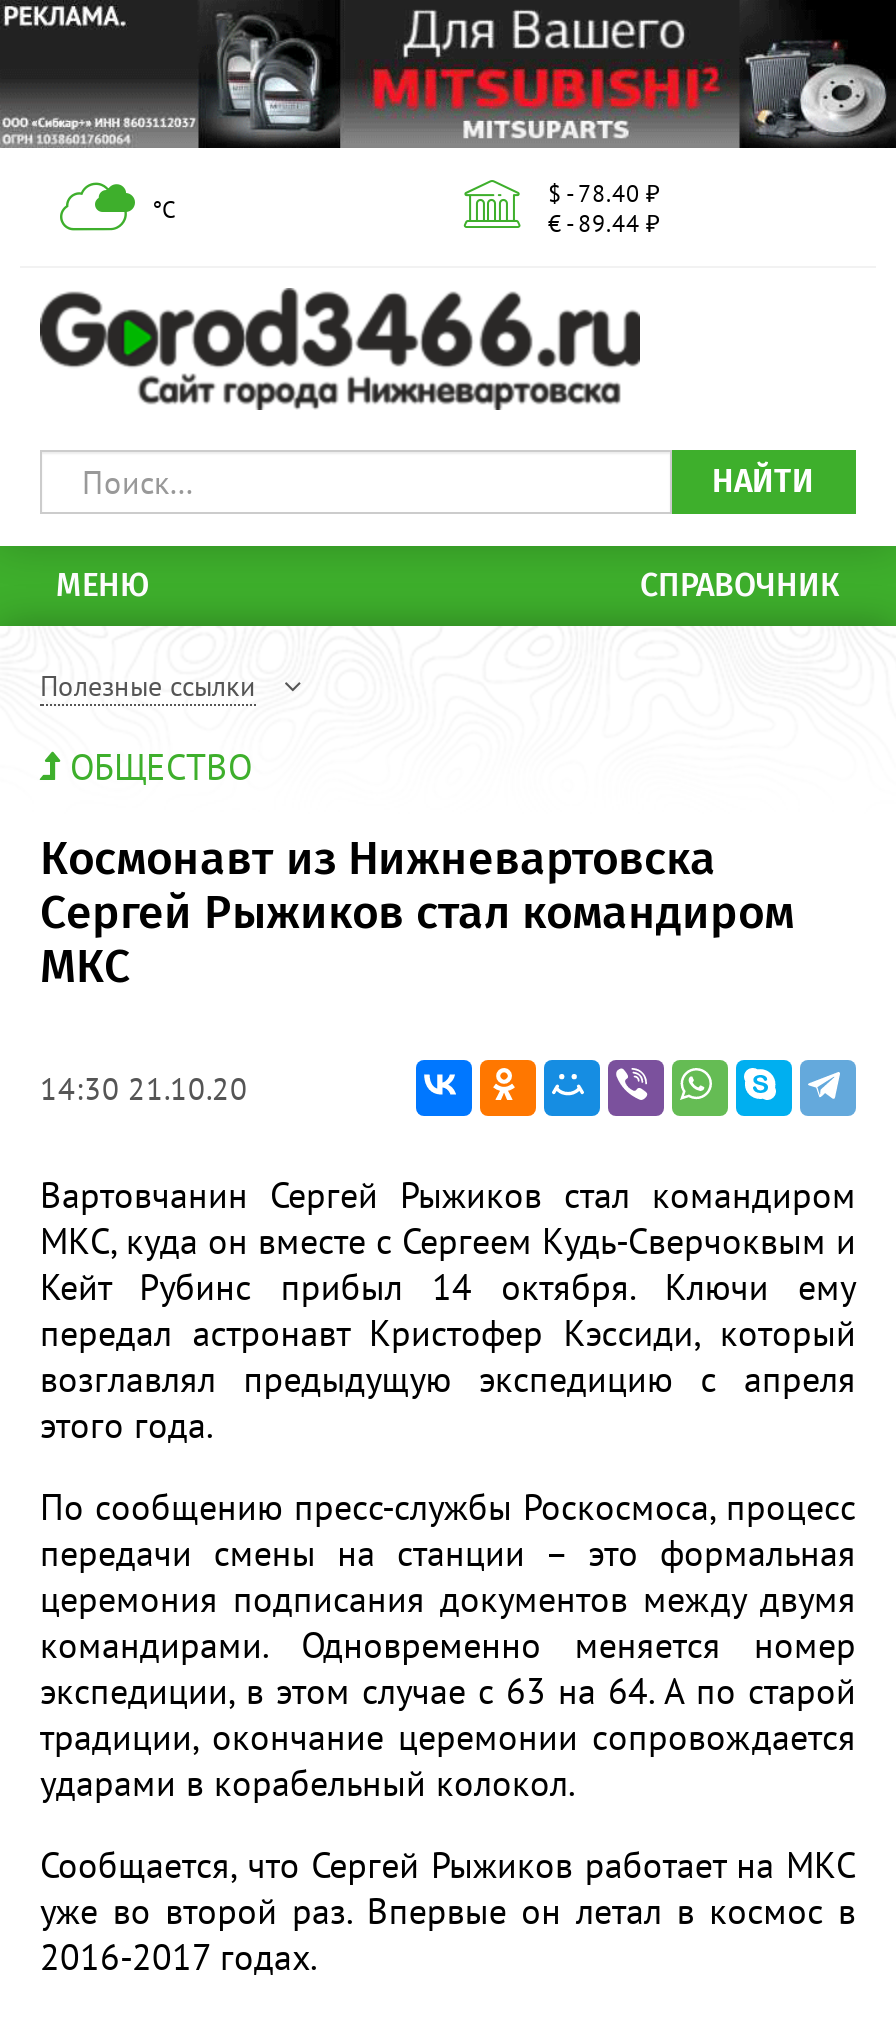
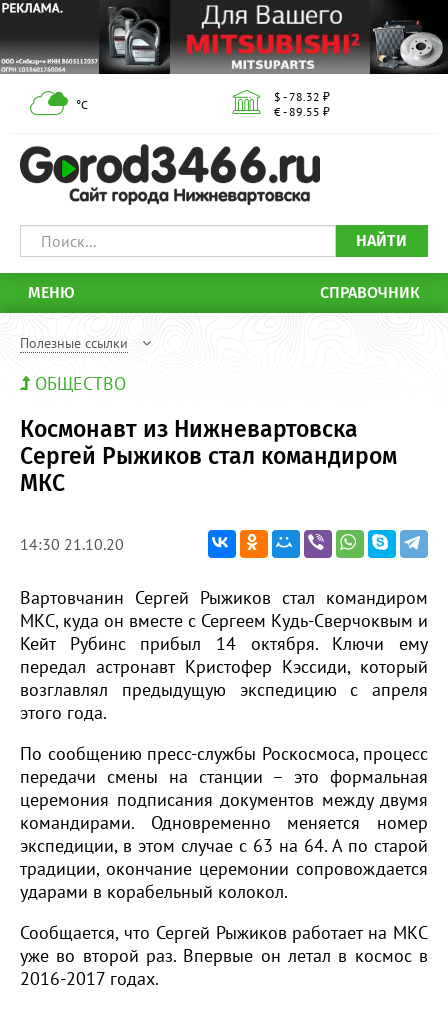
- $ - 78.40 ₽
+ $ - 78.32 ₽

- € - 89.44 ₽
+ € - 89.55 ₽
